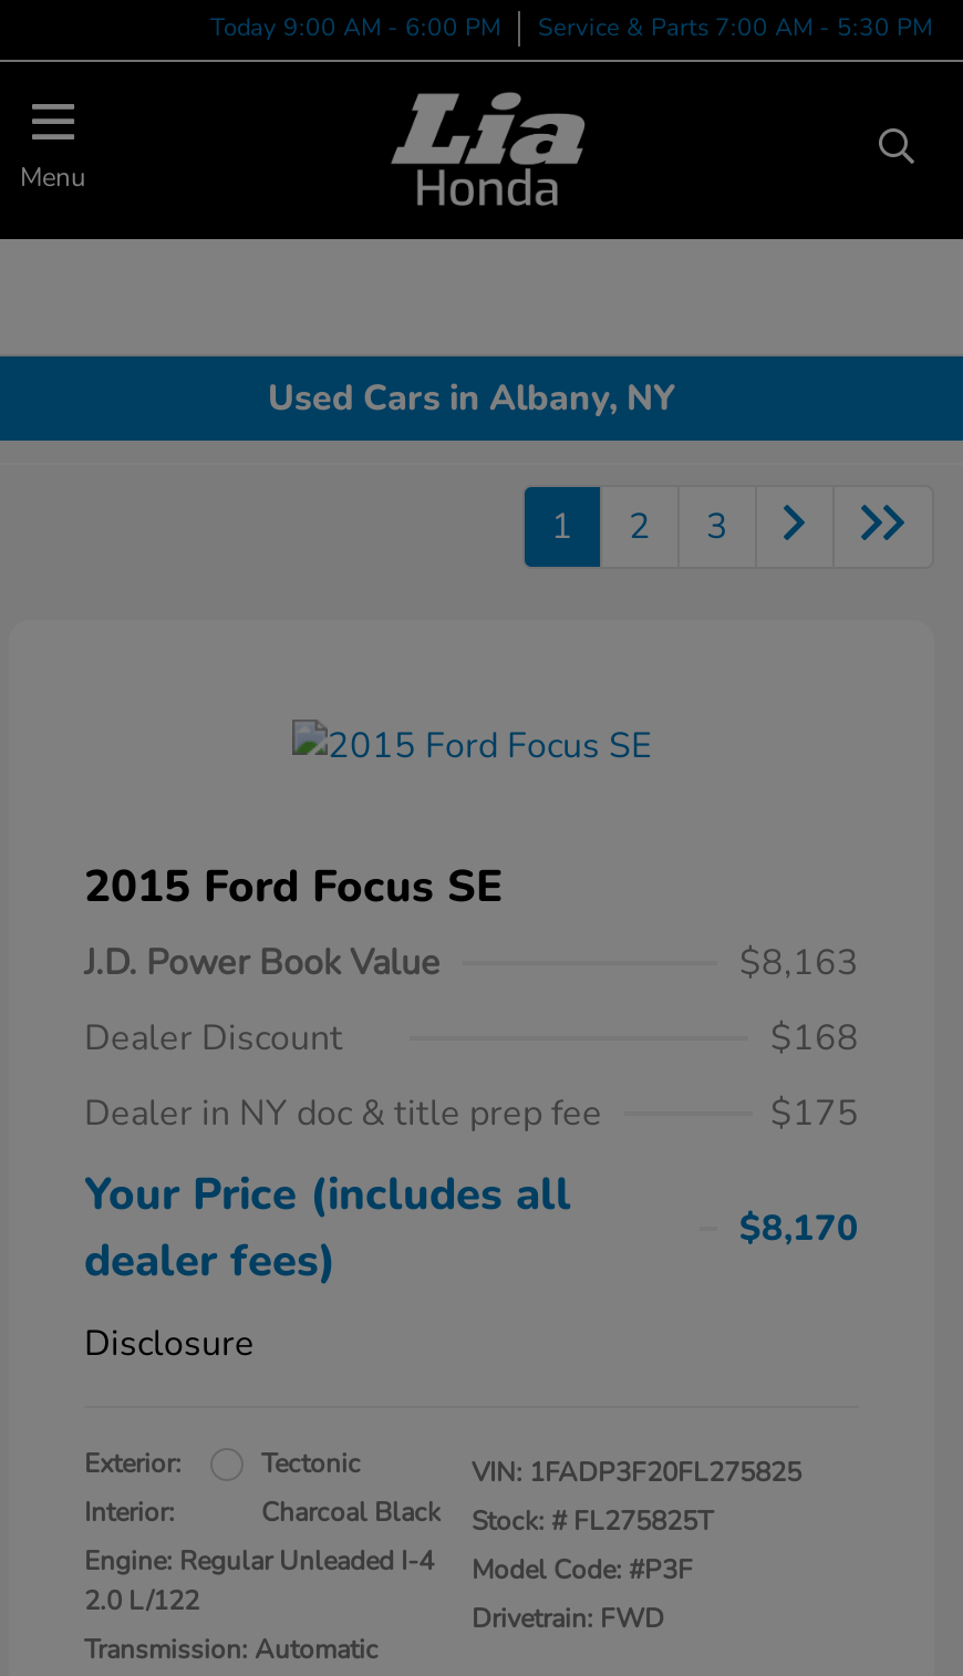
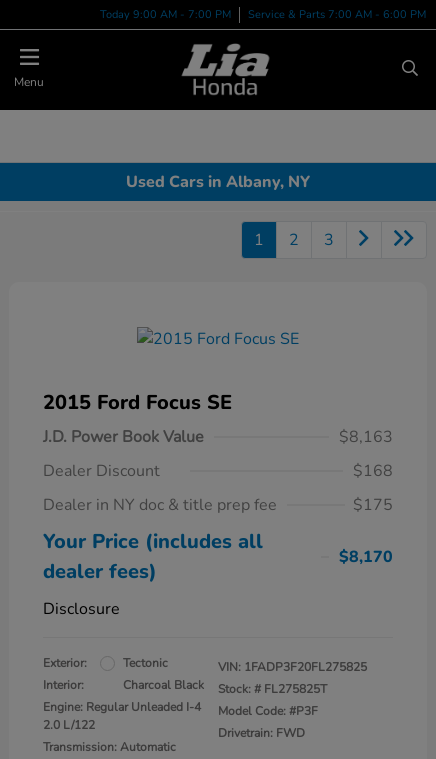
- Today 9:00 AM - 6:00 PM
+ Today 9:00 AM - 7:00 PM

- Service & Parts 7:00 AM - 5:30 PM
+ Service & Parts 7:00 AM - 6:00 PM
